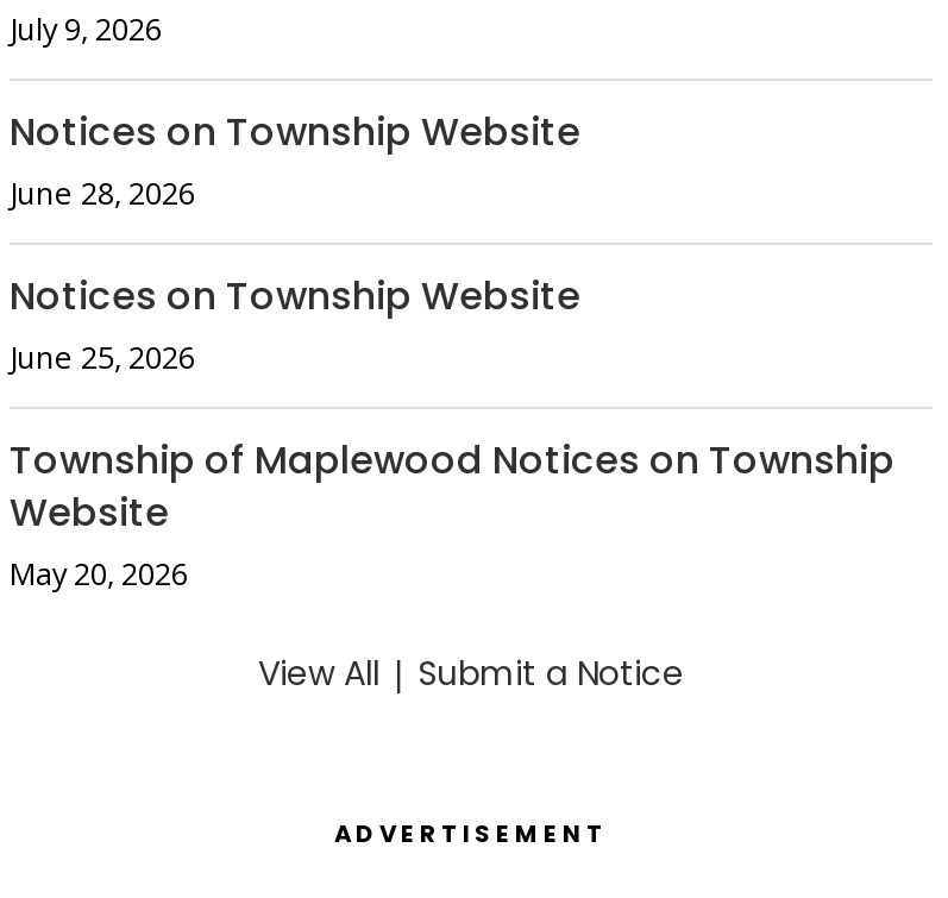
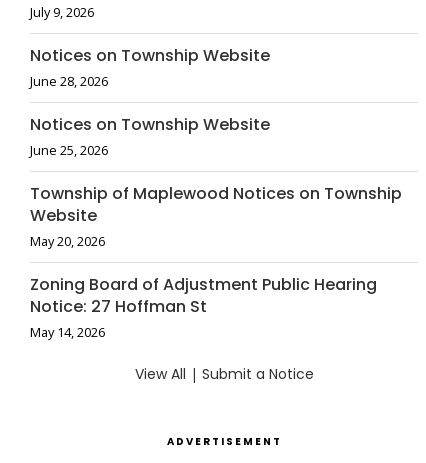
+ Zoning Board of Adjustment Public Hearing
+ Notice: 27 Hoffman St
+ May 14, 2026
